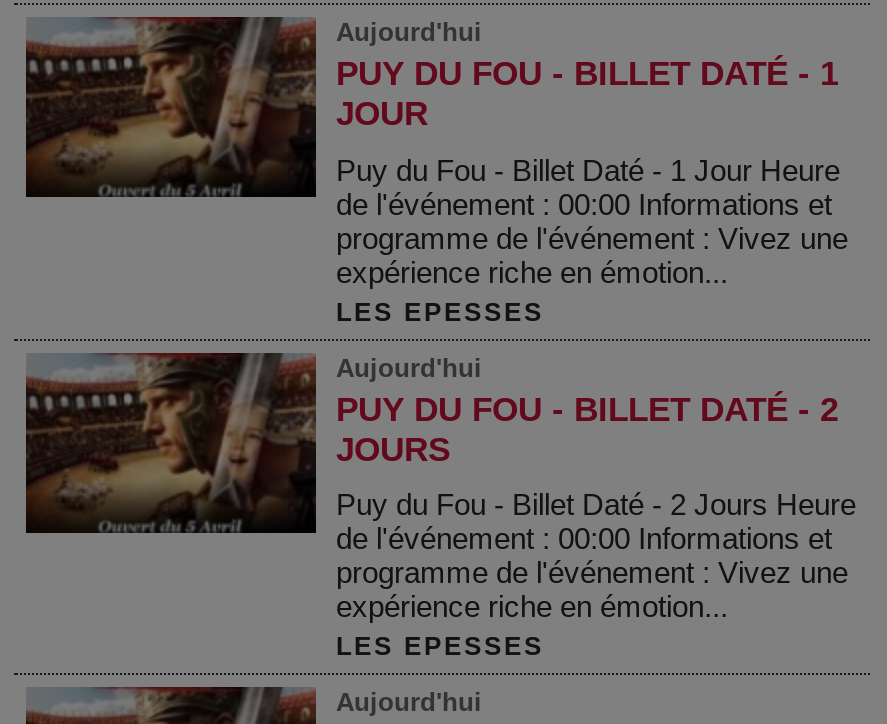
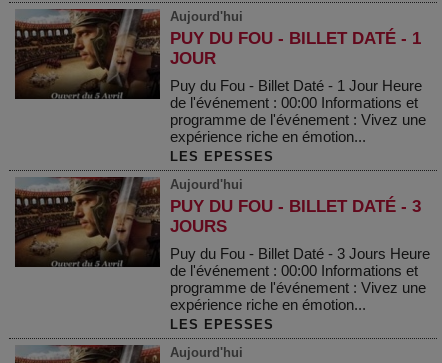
- PUY DU FOU - BILLET DATÉ - 2
+ PUY DU FOU - BILLET DATÉ - 3

- Puy du Fou - Billet Daté - 2 Jours Heure
+ Puy du Fou - Billet Daté - 3 Jours Heure
